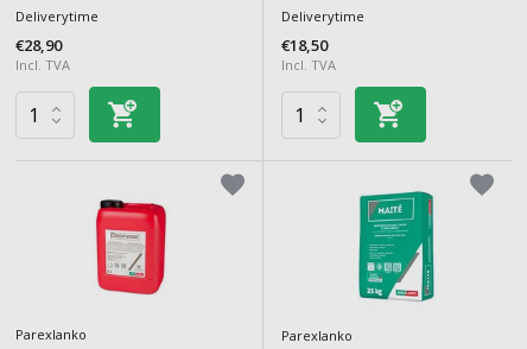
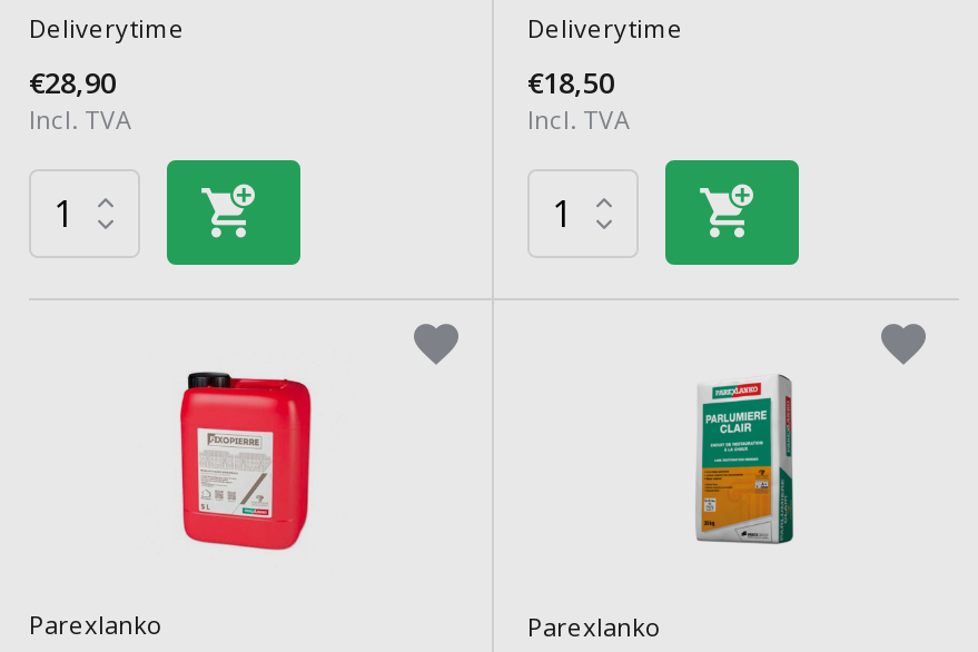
- [image]
+ [image]
